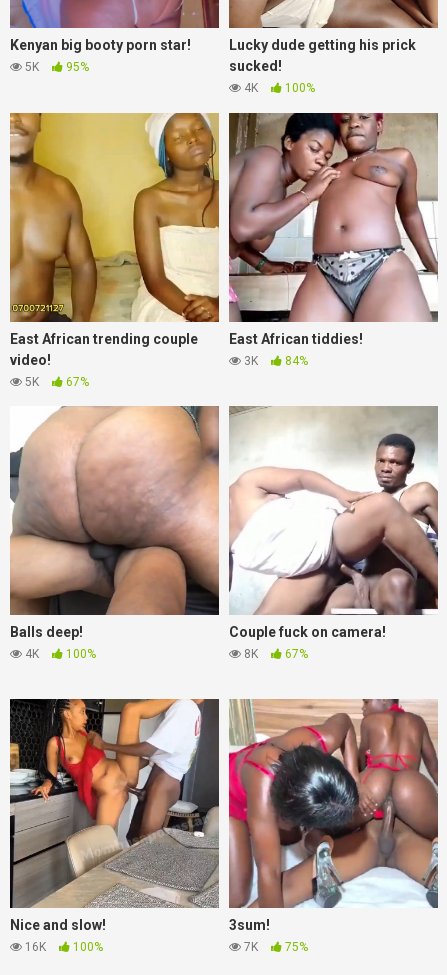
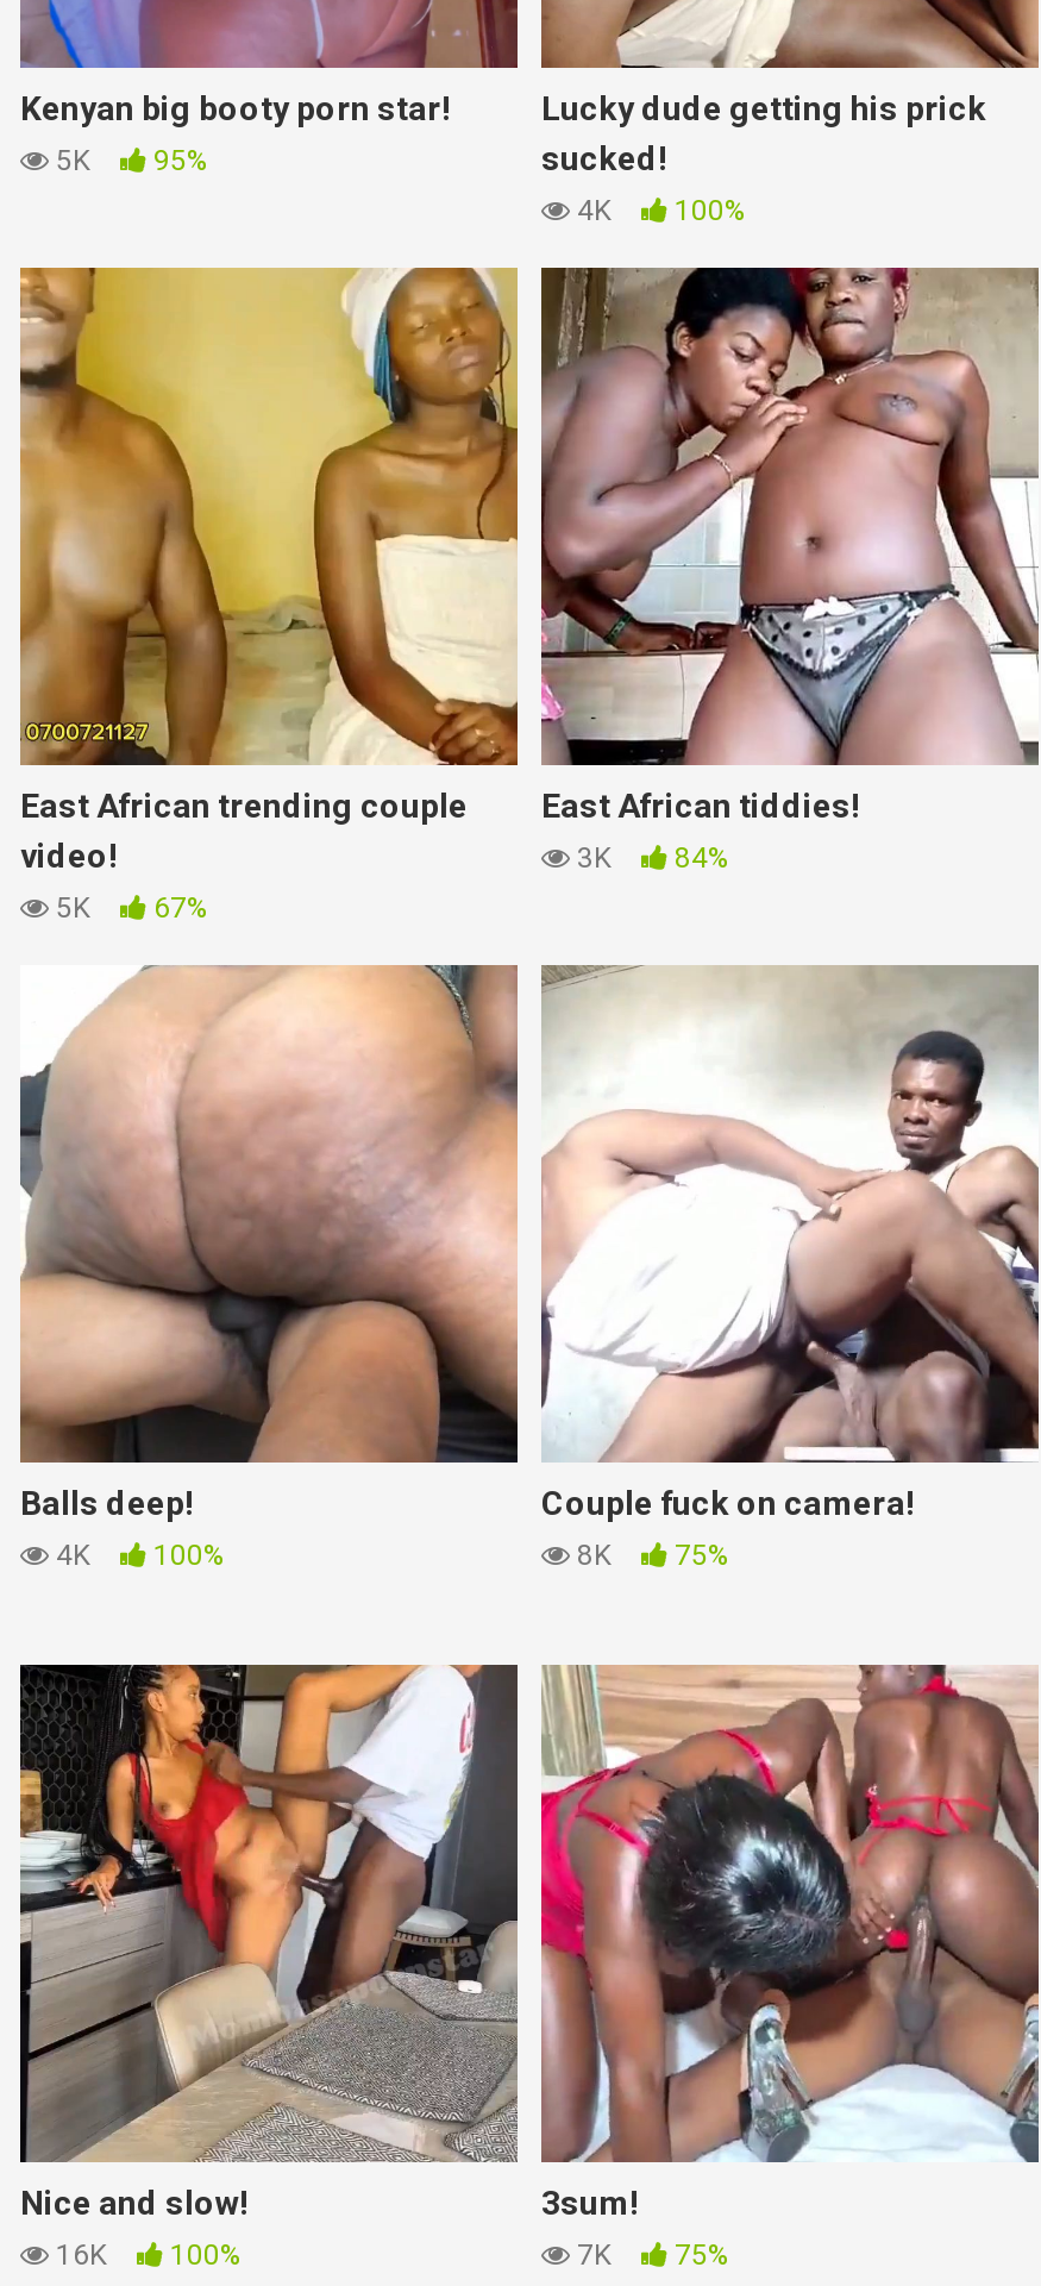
- 8K 67%
+ 8K 75%
